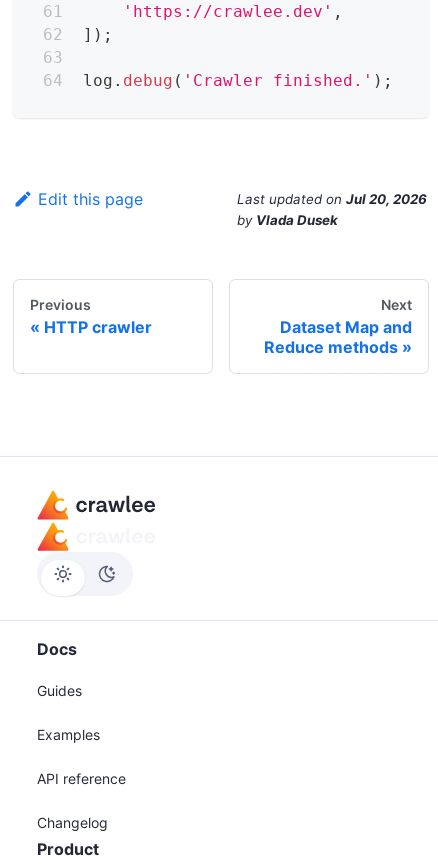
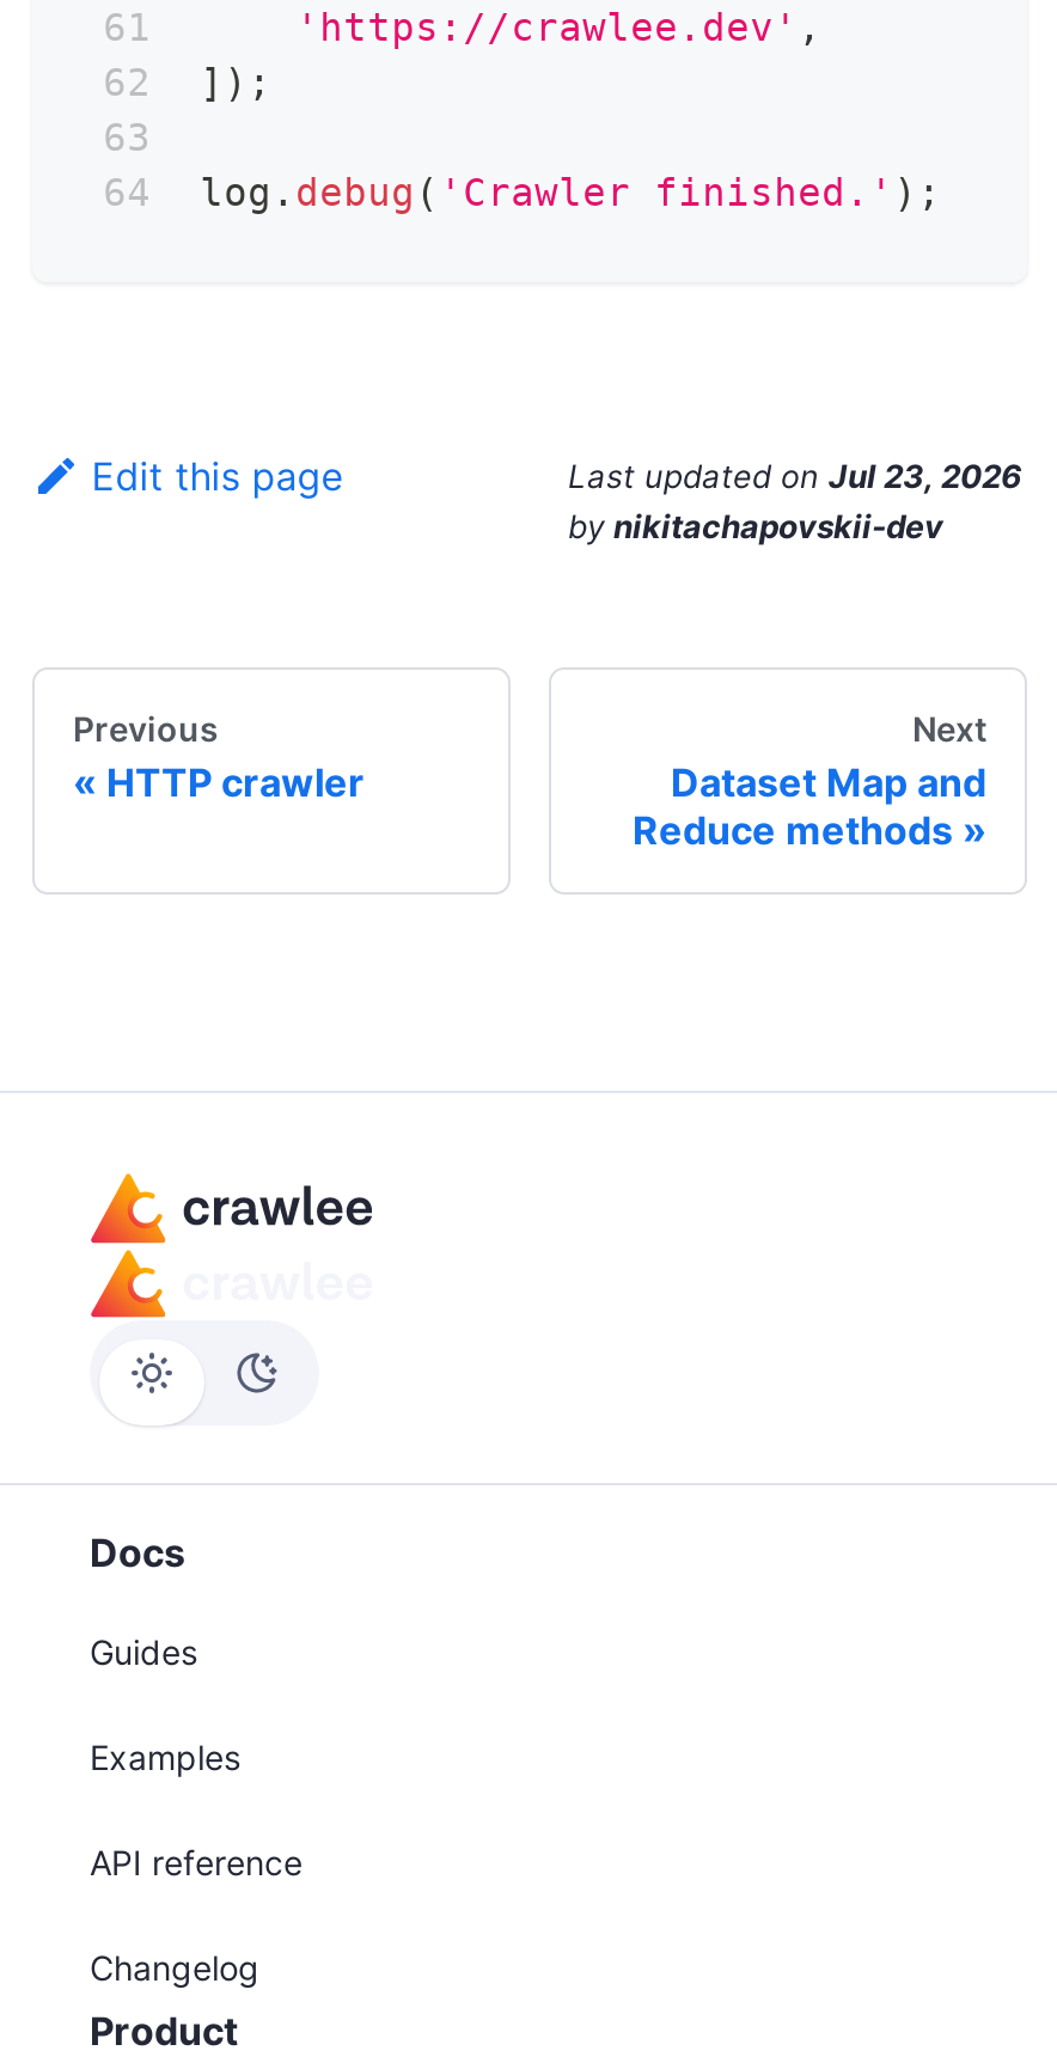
- Last updated on Jul 20, 2026
- by Vlada Dusek
+ Last updated on Jul 23, 2026
+ by nikitachapovskii-dev
